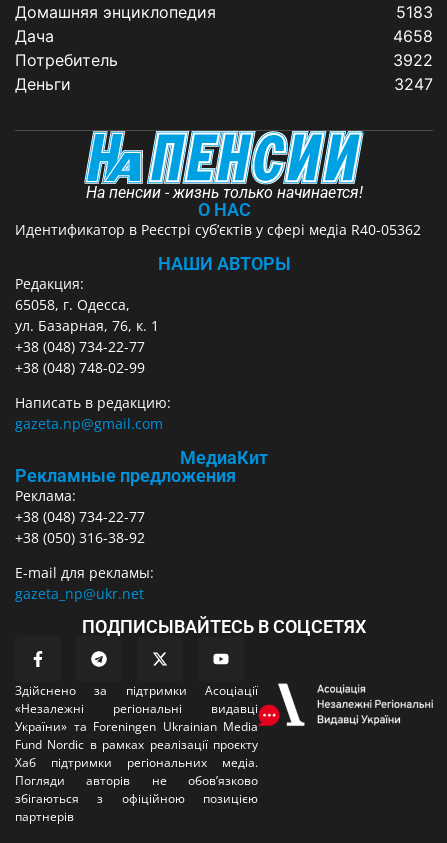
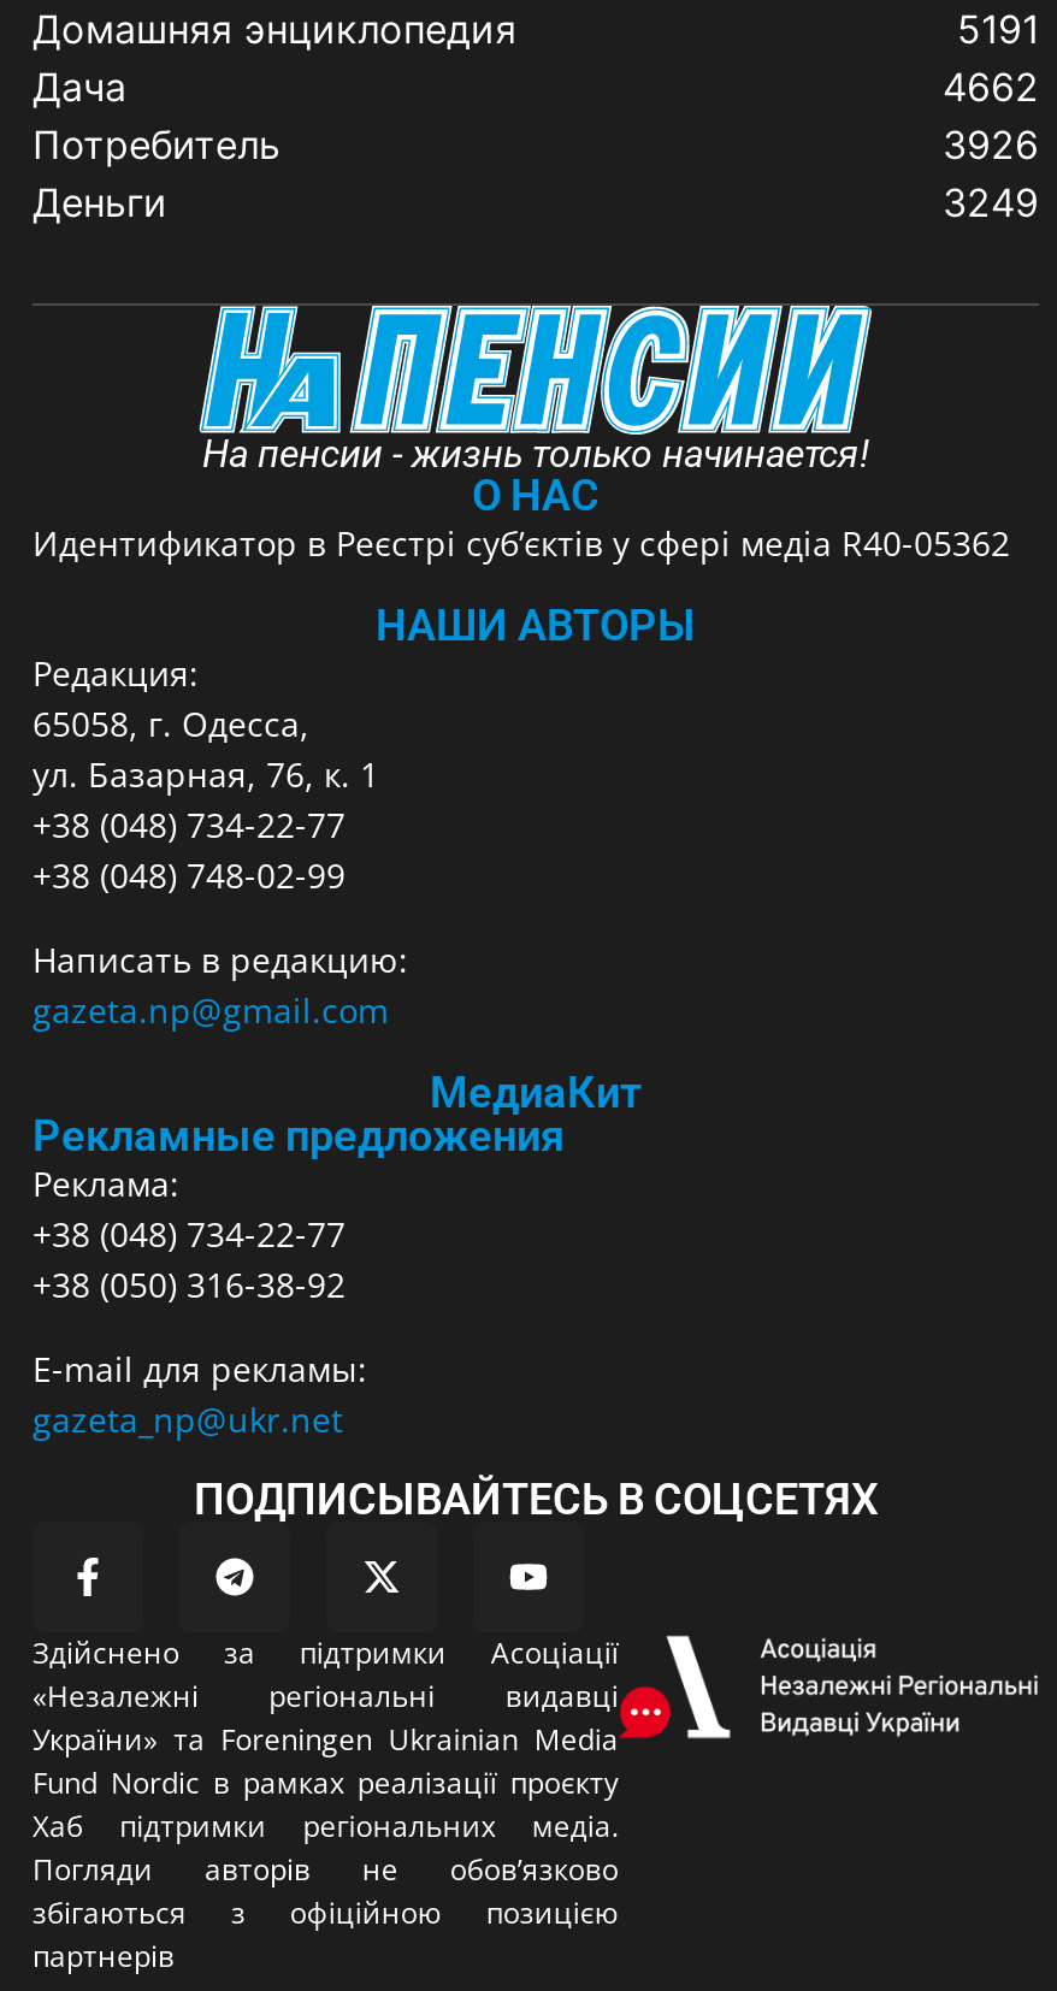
- 5183
+ 5191

- 4658
+ 4662

- 3922
+ 3926

- 3247
+ 3249
